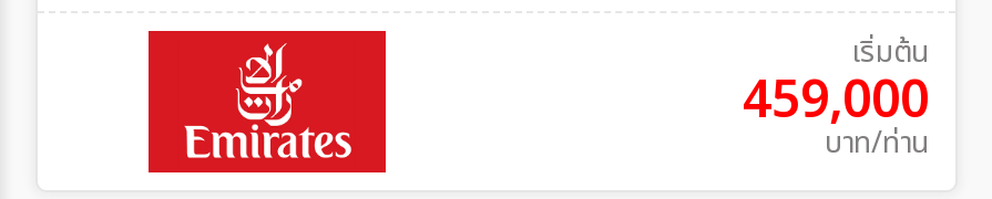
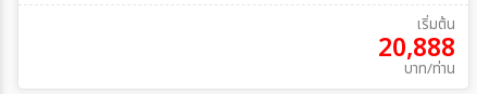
- [image]

- 459,000
+ 20,888
